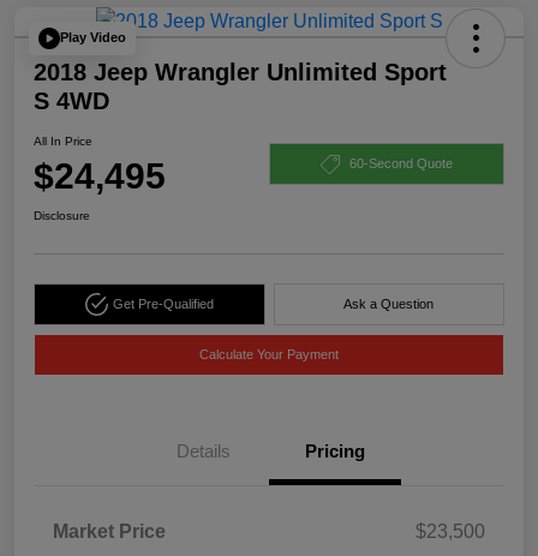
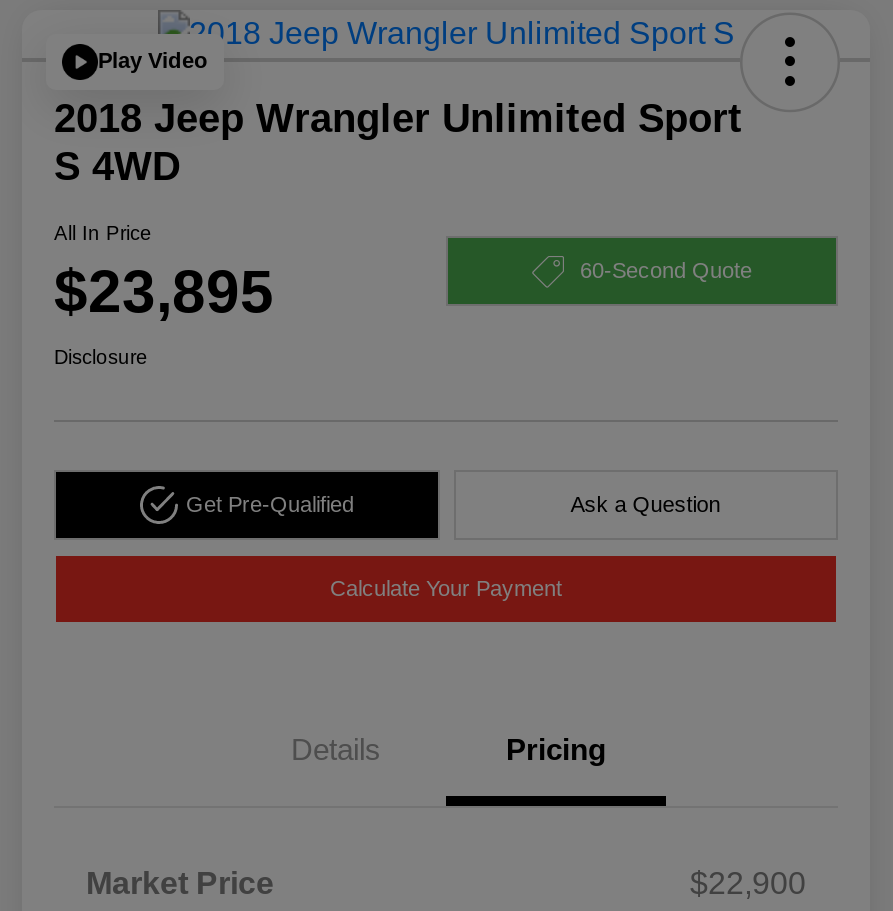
- $24,495
+ $23,895

- $23,500
+ $22,900
